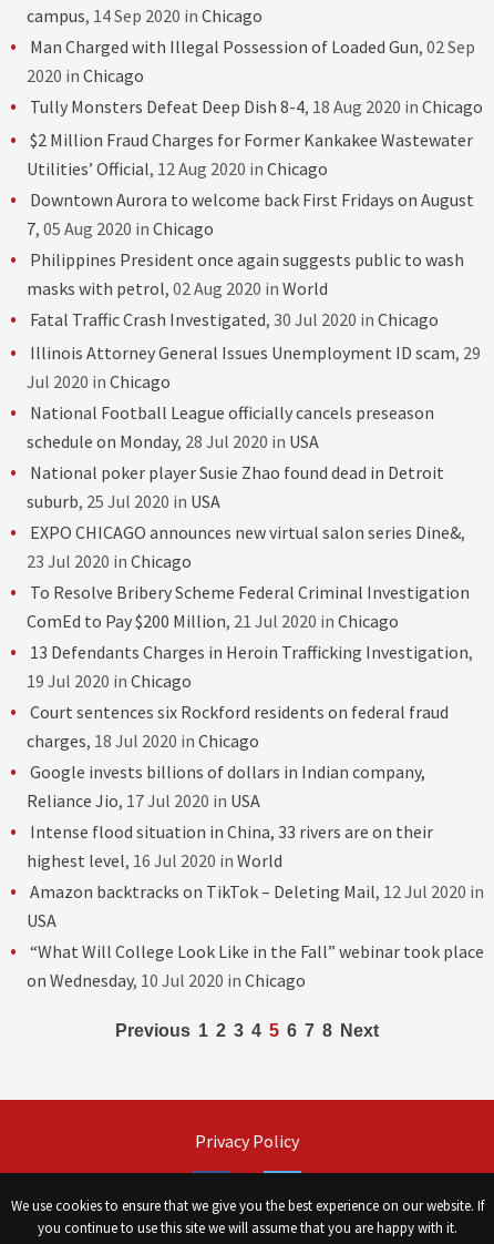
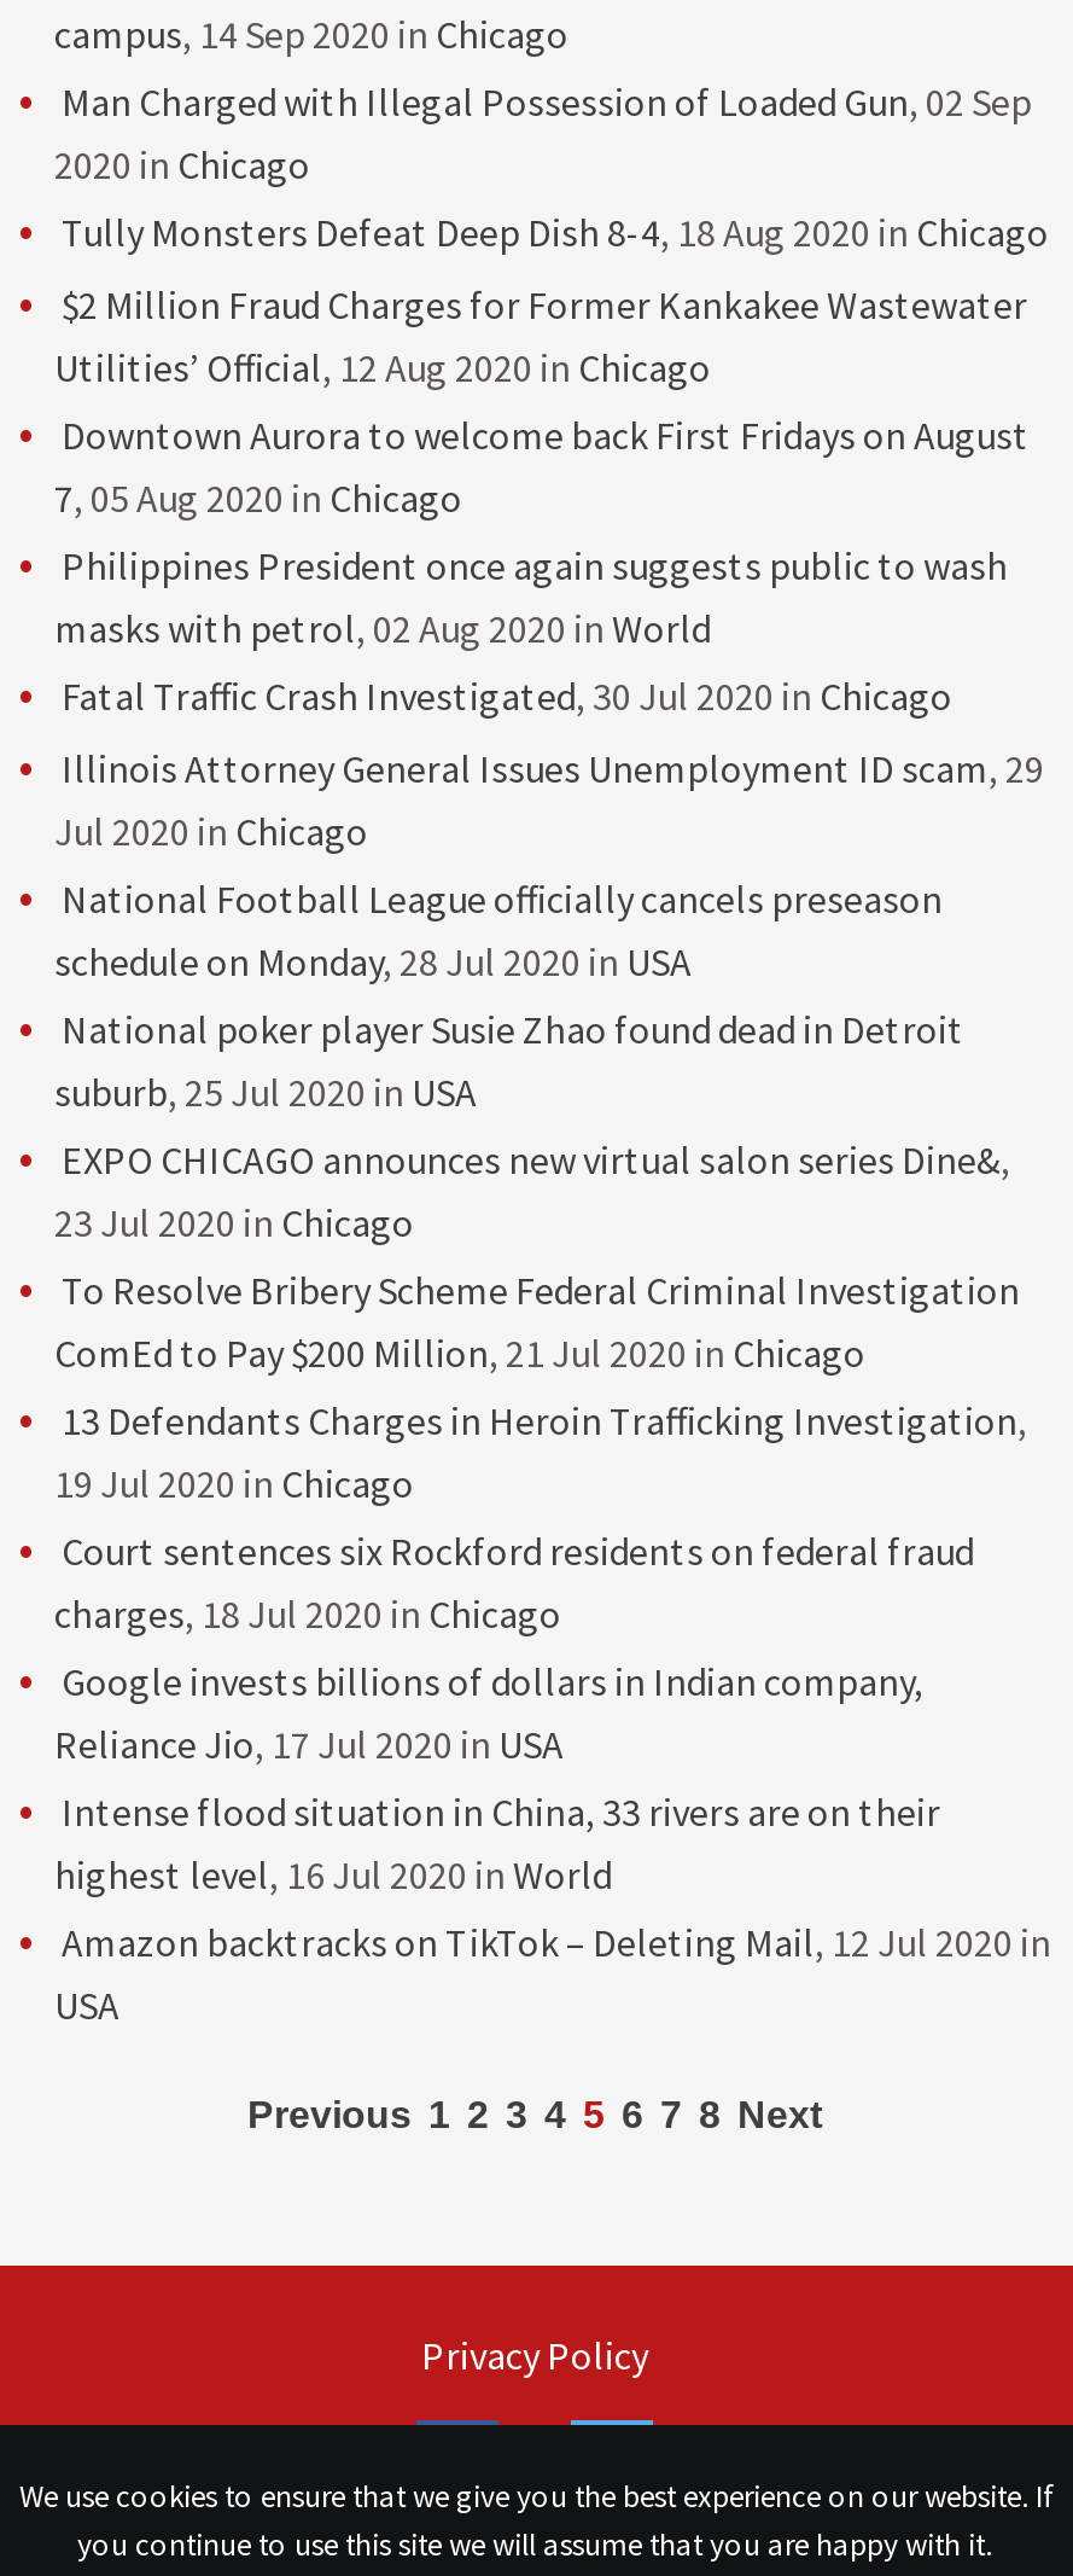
- “What Will College Look Like in the Fall” webinar took place
- on Wednesday, 10 Jul 2020 in Chicago
